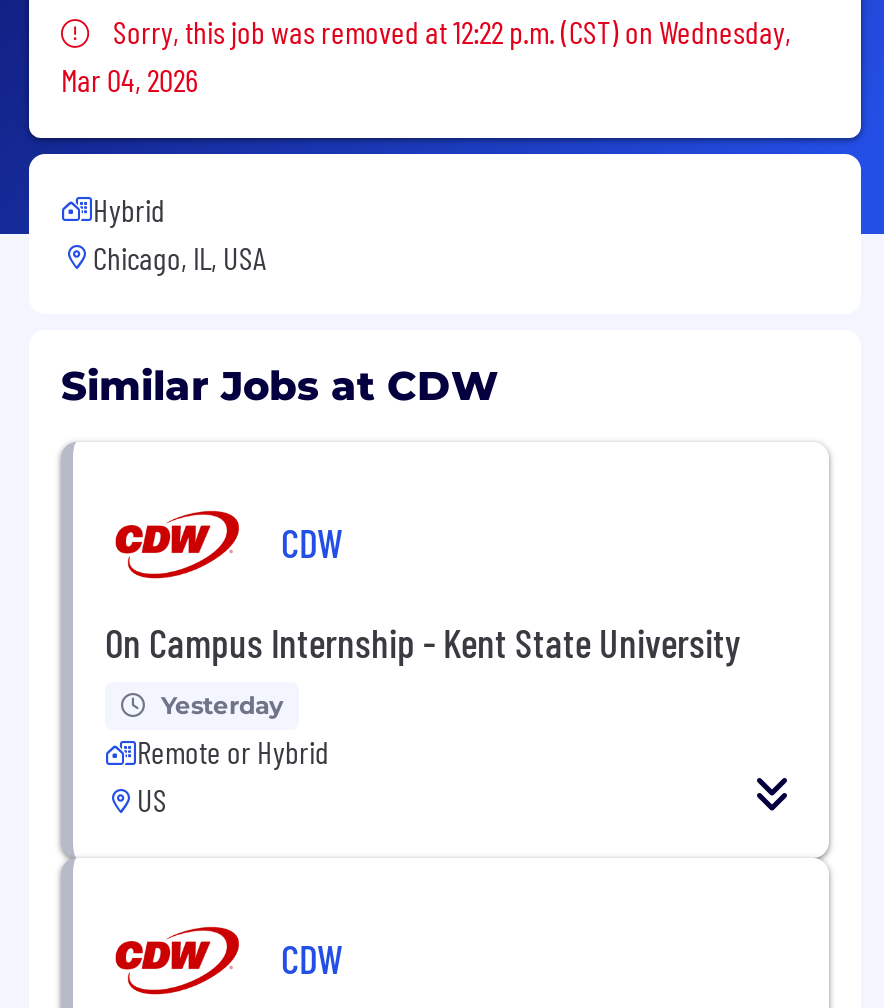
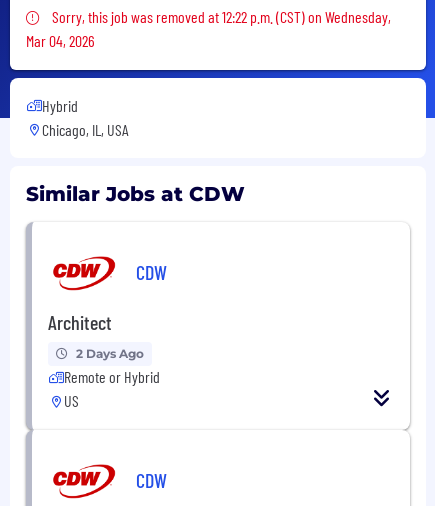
- On Campus Internship - Kent State University
+ Architect

- Yesterday
+ 2 Days Ago
